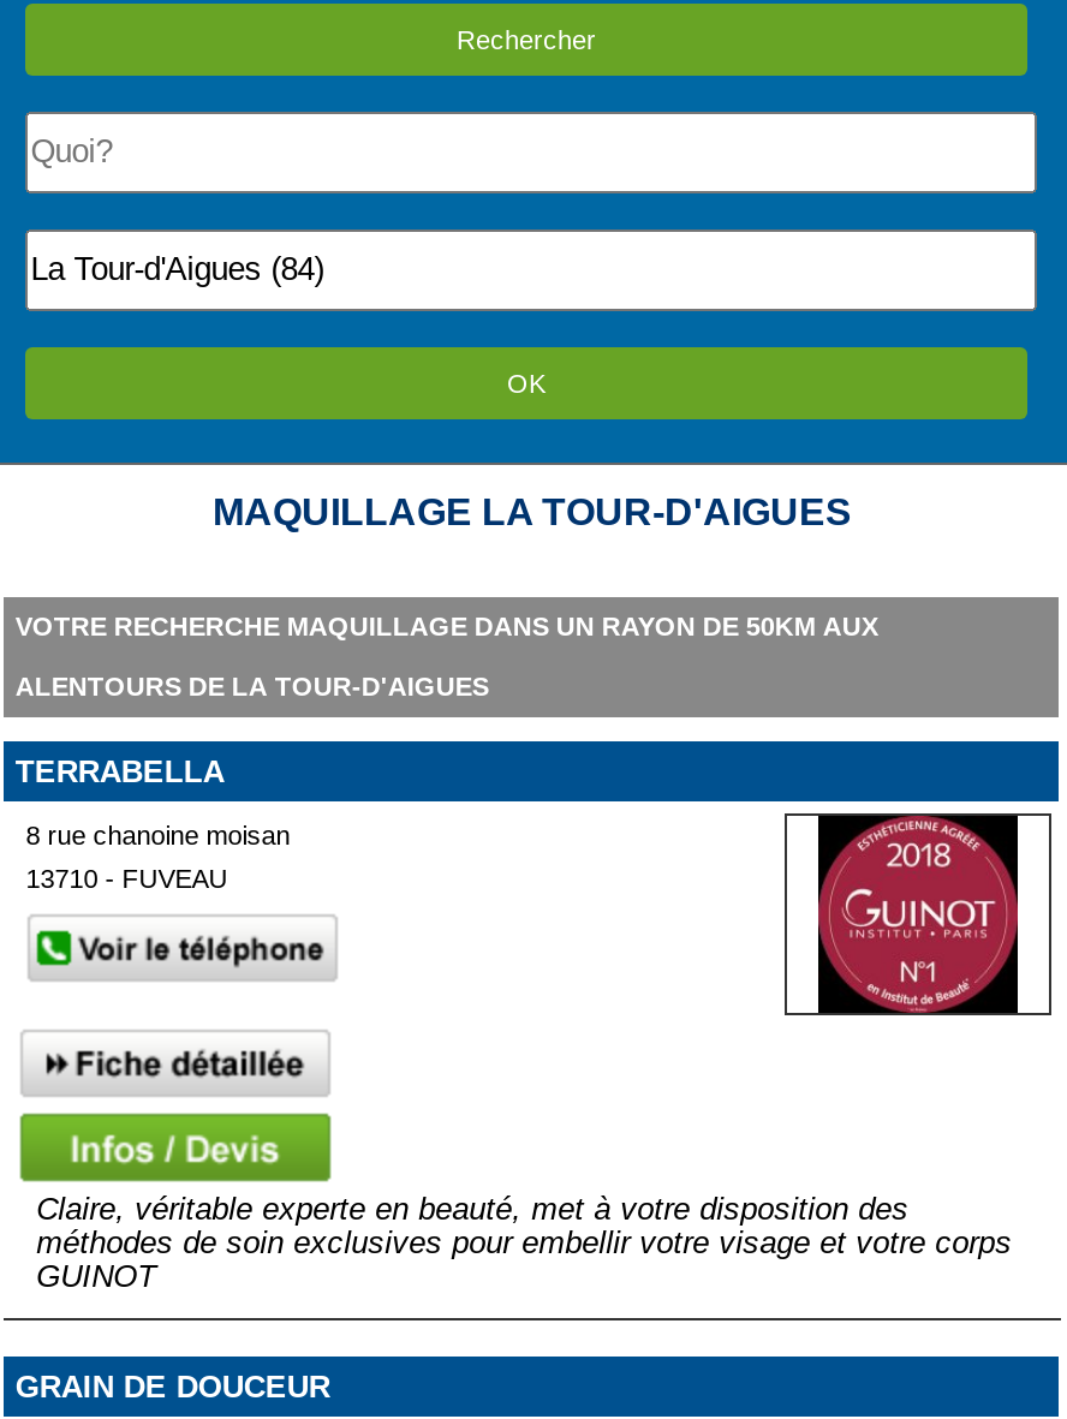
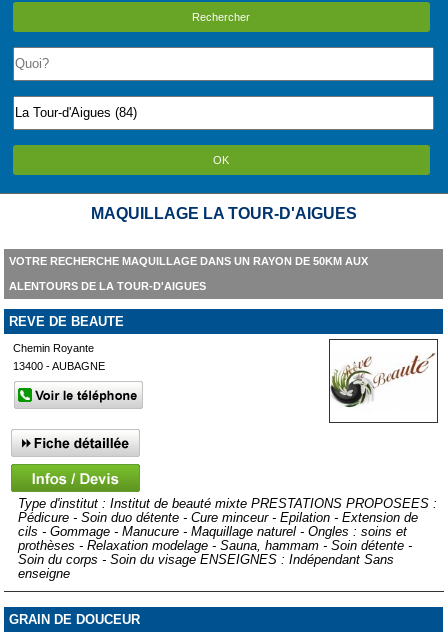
- TERRABELLA
+ REVE DE BEAUTE

- 8 rue chanoine moisan
+ Chemin Royante

- [image]
+ [image]

- 13710 - FUVEAU
+ 13400 - AUBAGNE

- Claire, véritable experte en beauté, met à votre disposition des
- méthodes de soin exclusives pour embellir votre visage et votre corps
- GUINOT
+ Type d'institut : Institut de beauté mixte PRESTATIONS PROPOSEES :
+ Pédicure - Soin duo détente - Cure minceur - Epilation - Extension de
+ cils - Gommage - Manucure - Maquillage naturel - Ongles : soins et
+ prothèses - Relaxation modelage - Sauna, hammam - Soin détente -
+ Soin du corps - Soin du visage ENSEIGNES : Indépendant Sans
+ enseigne
